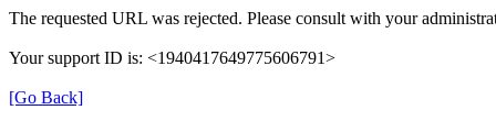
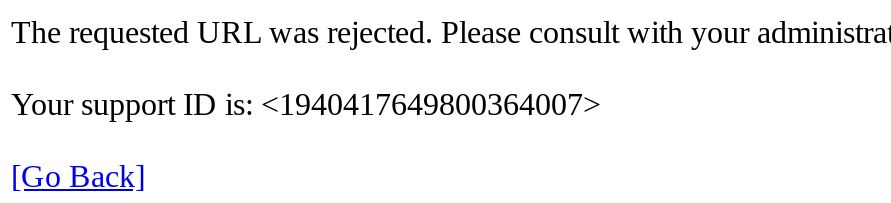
- Your support ID is: <1940417649775606791>
+ Your support ID is: <1940417649800364007>
